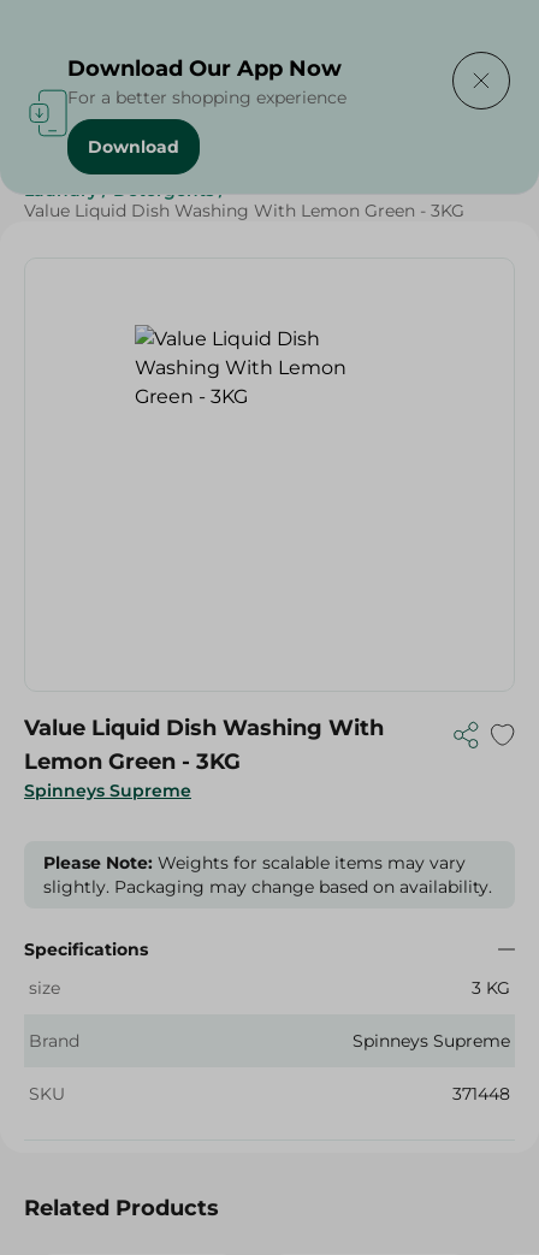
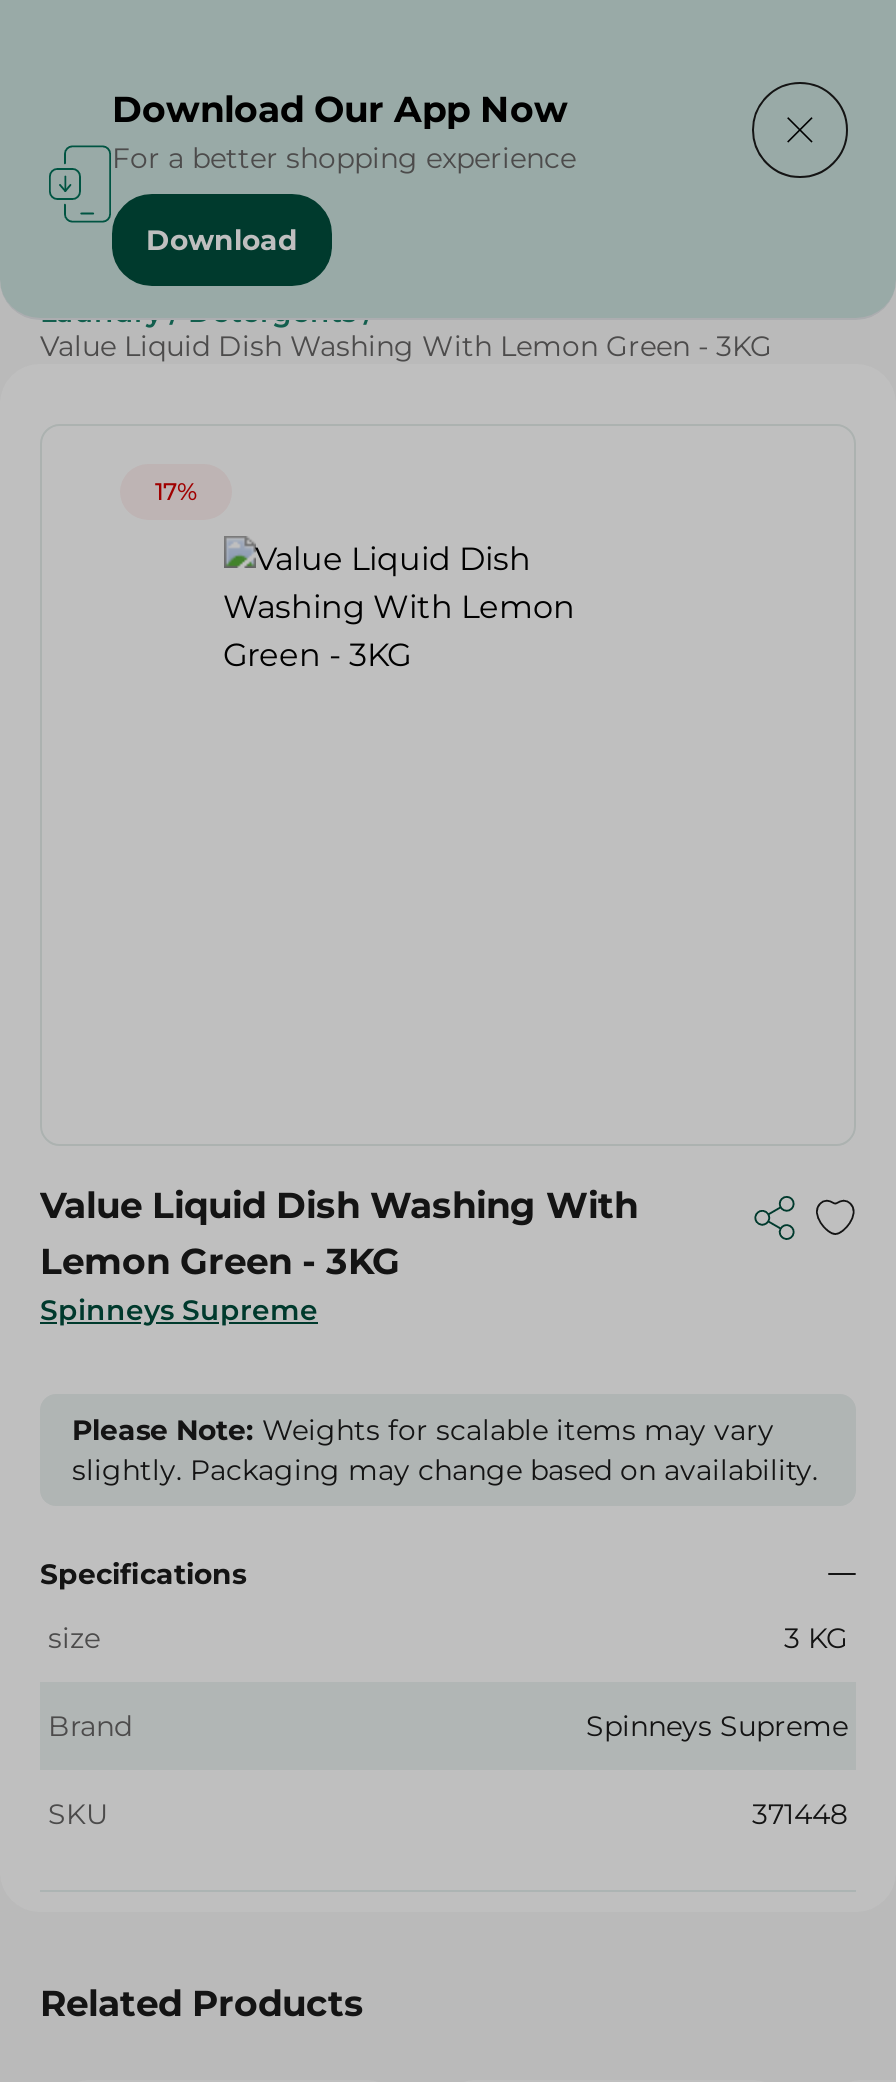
+ 17%
